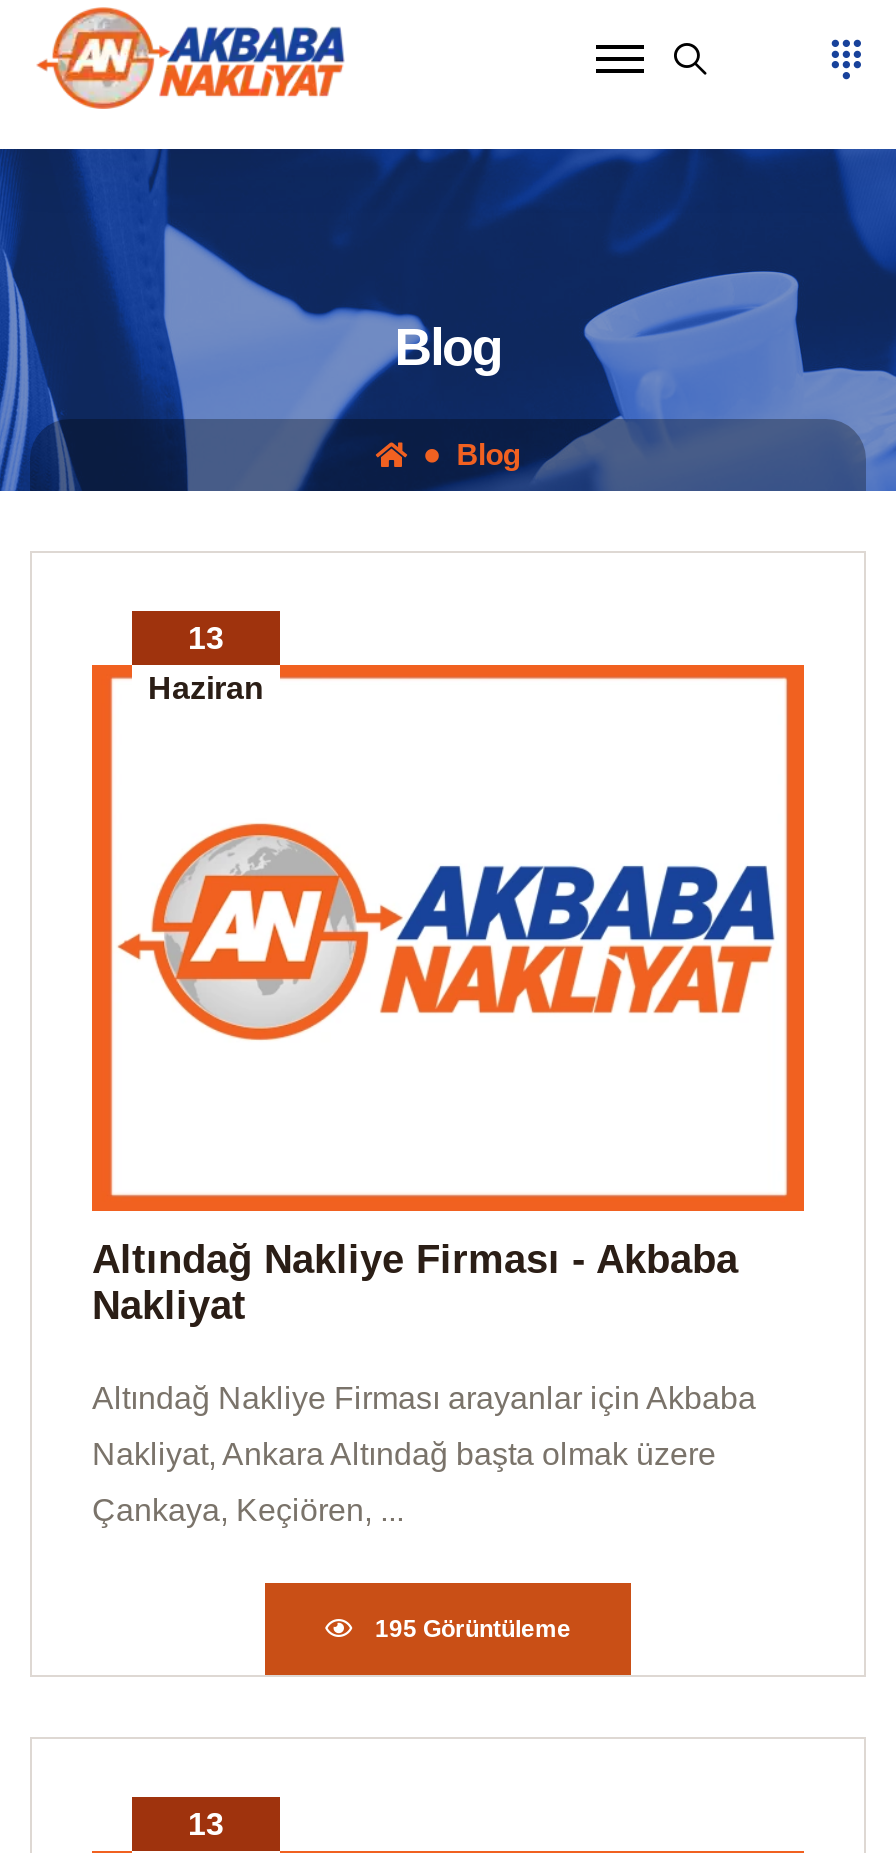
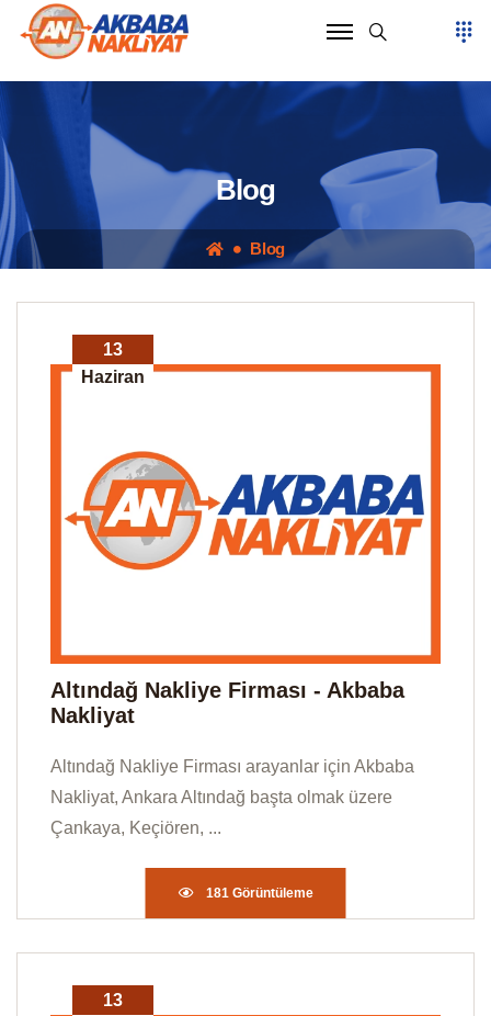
- 195 Görüntüleme
+ 181 Görüntüleme
